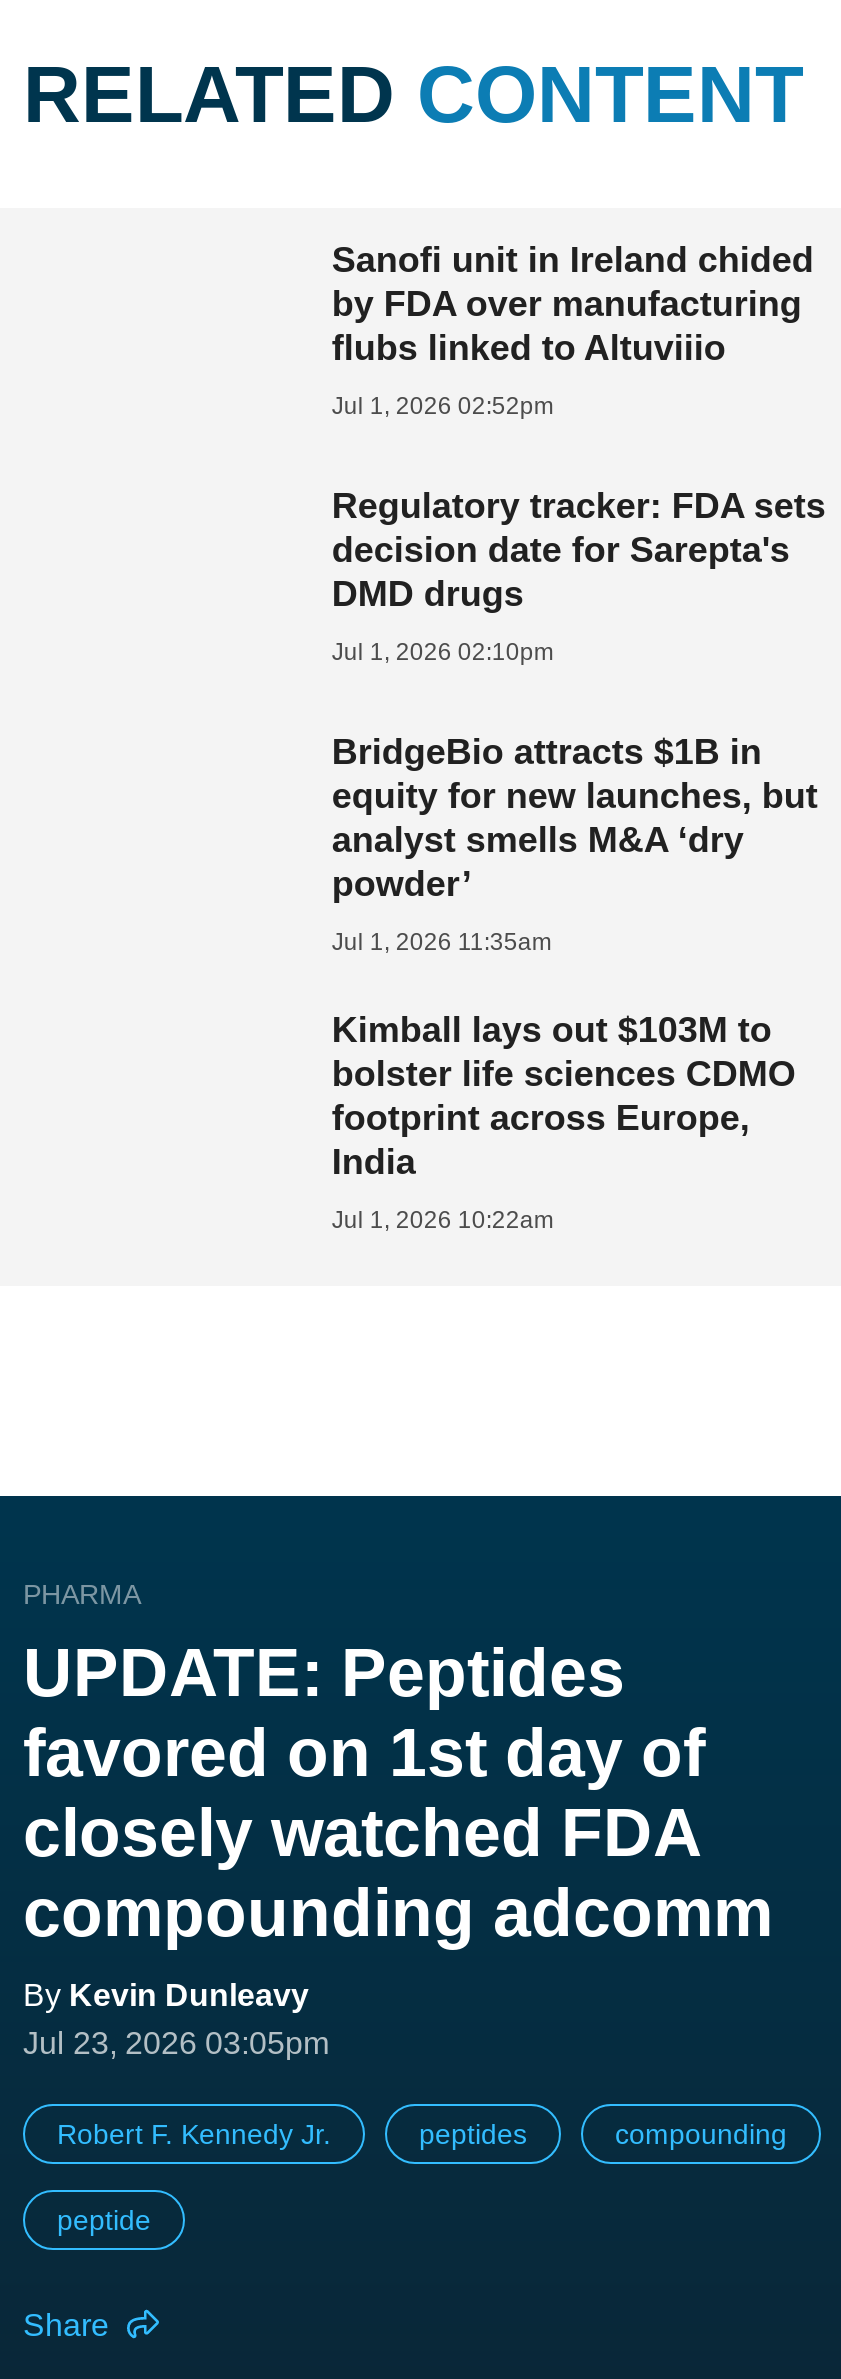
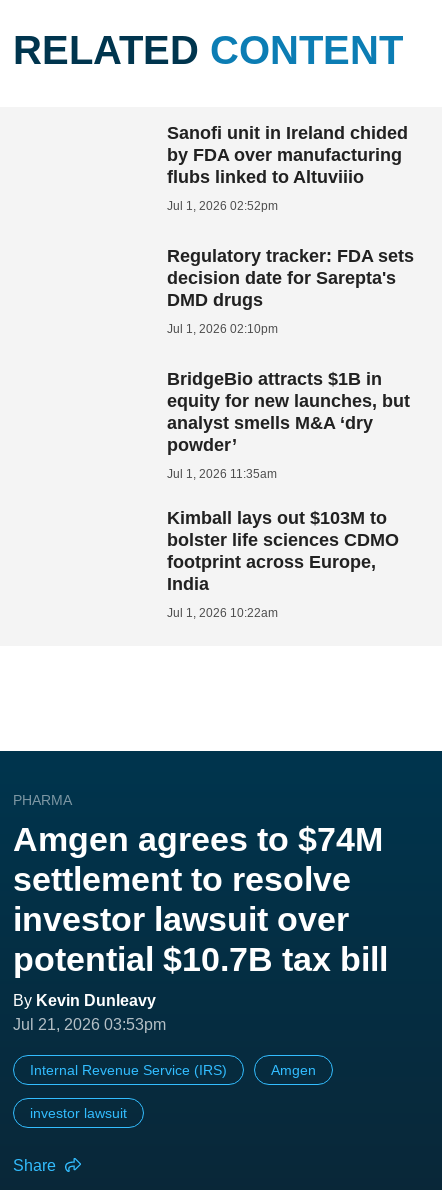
- UPDATE: Peptides
- favored on 1st day of
- closely watched FDA
- compounding adcomm
+ Amgen agrees to $74M
+ settlement to resolve
+ investor lawsuit over
+ potential $10.7B tax bill

- Jul 23, 2026 03:05pm
+ Jul 21, 2026 03:53pm

- Robert F. Kennedy Jr.
- peptides
- compounding
+ Internal Revenue Service (IRS)
+ Amgen

- peptide
+ investor lawsuit
